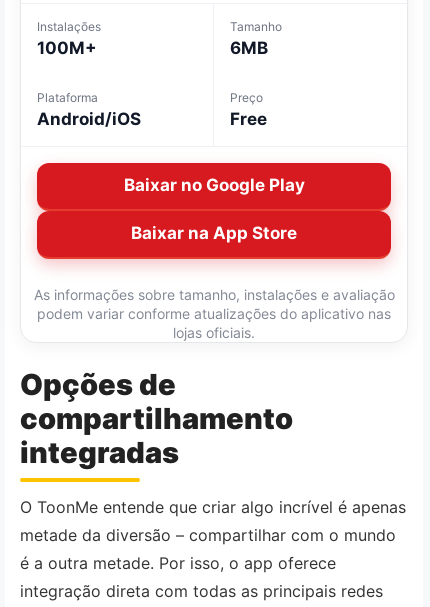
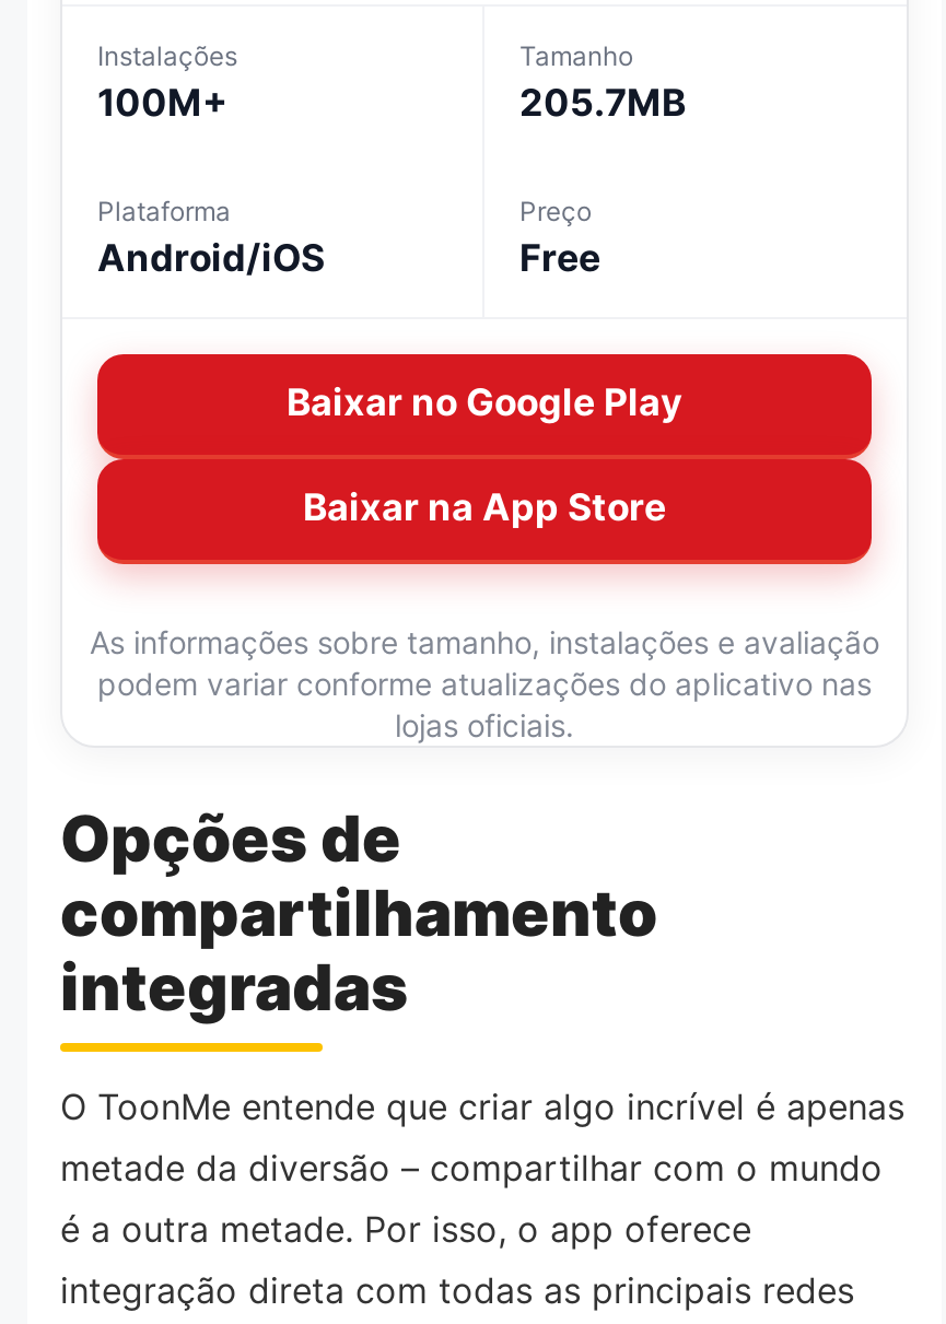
- 6MB
+ 205.7MB
